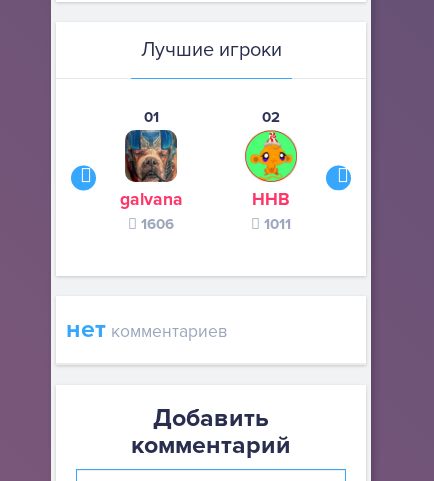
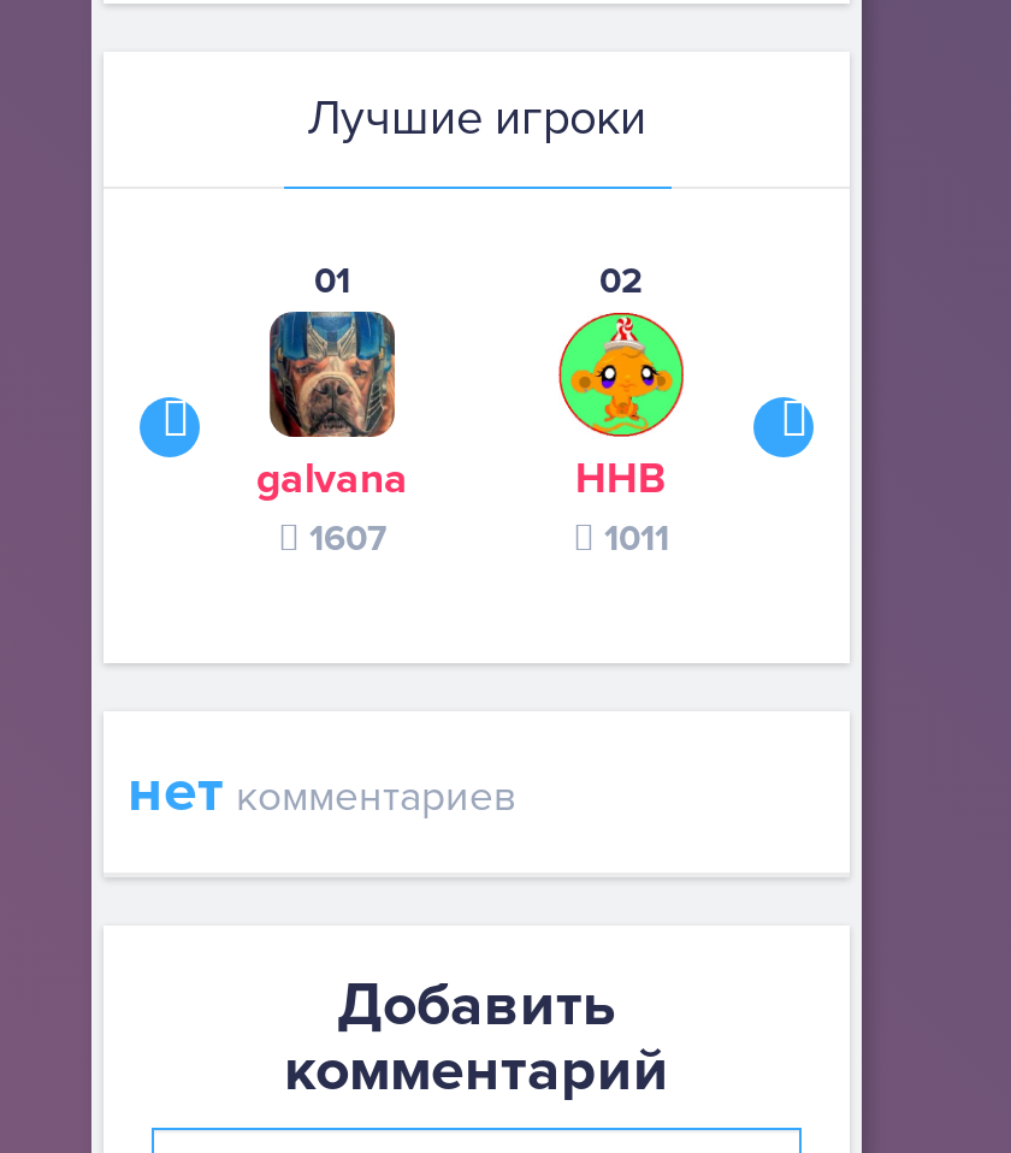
- 1606
+ 1607
